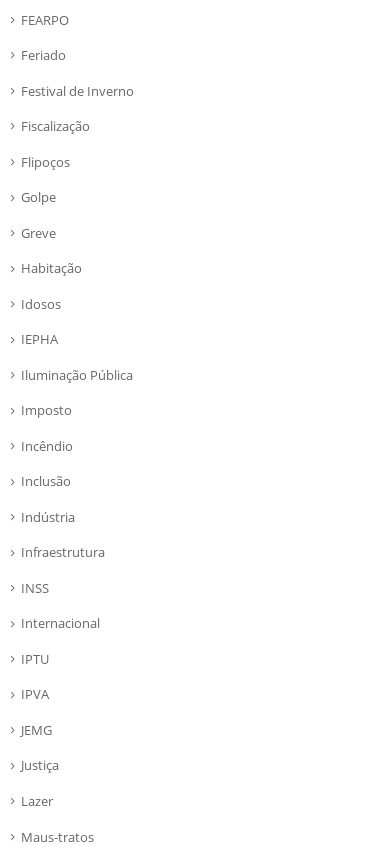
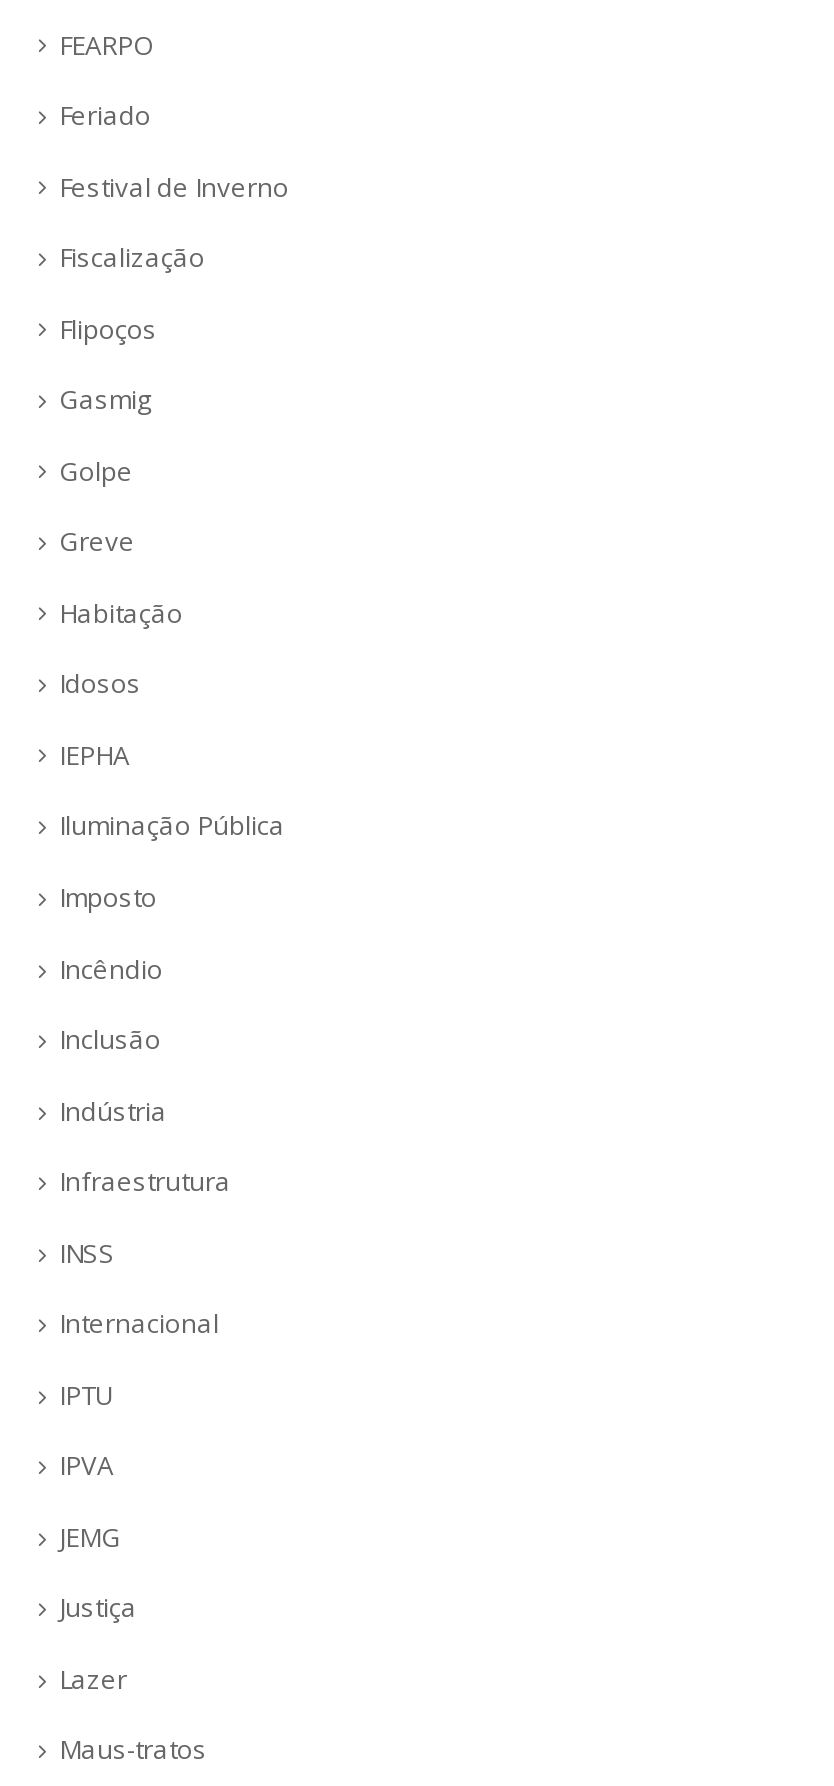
+ Gasmig
